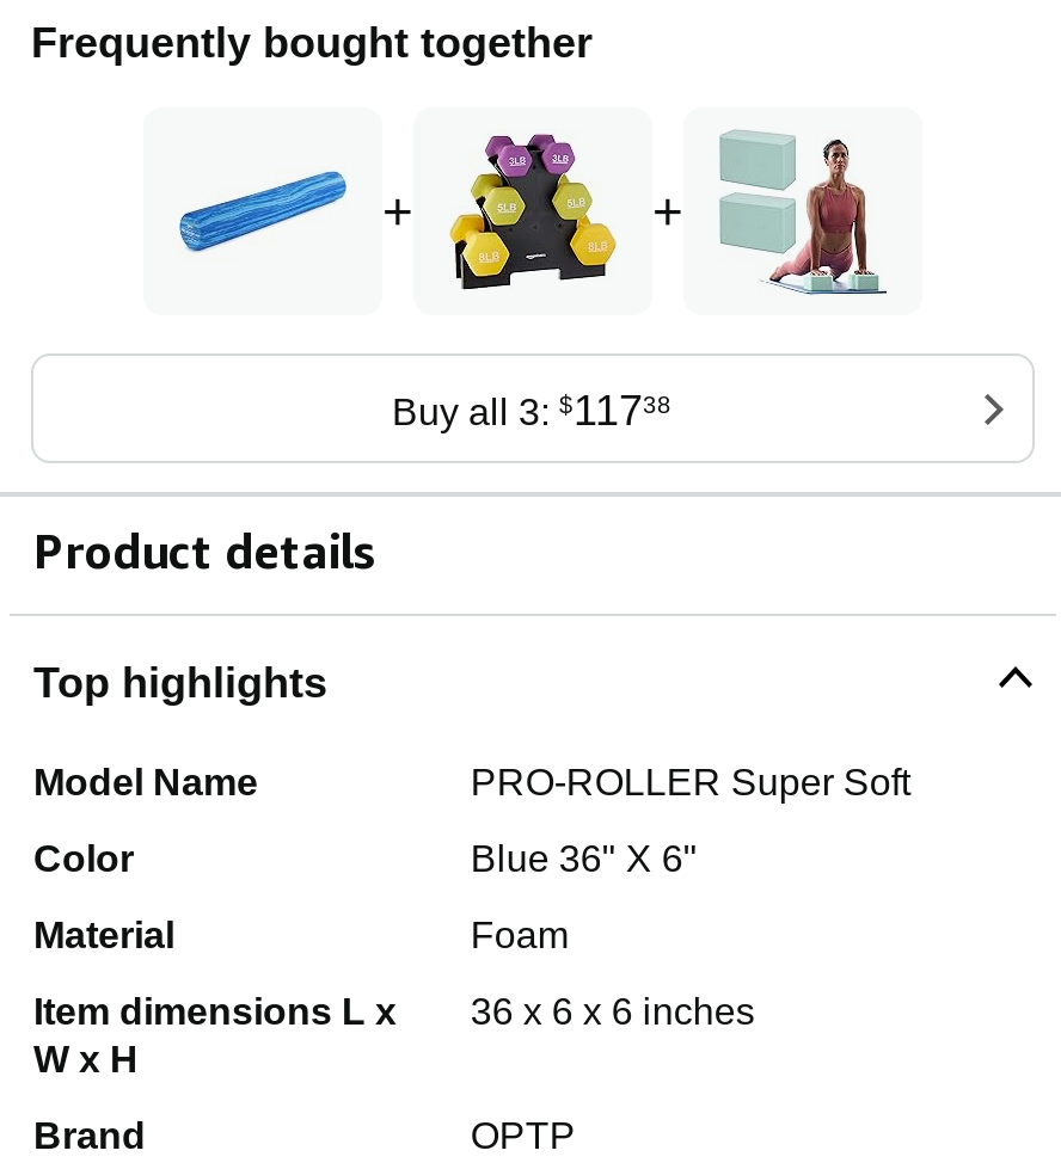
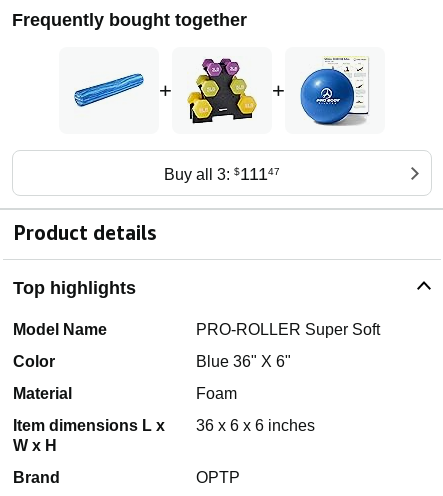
- [image]
+ [image]

- Buy all 3: $11738
+ Buy all 3: $11147
